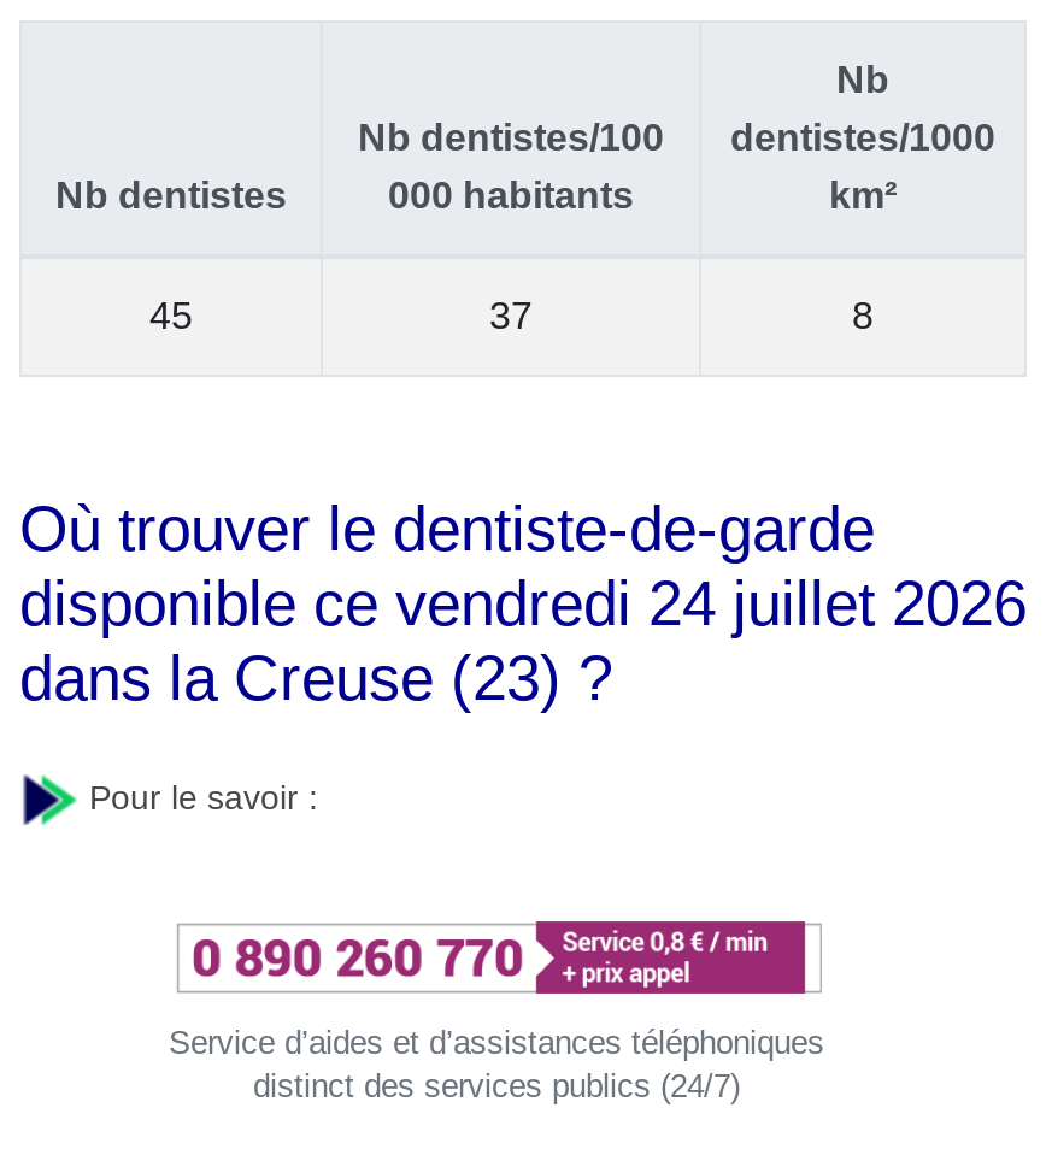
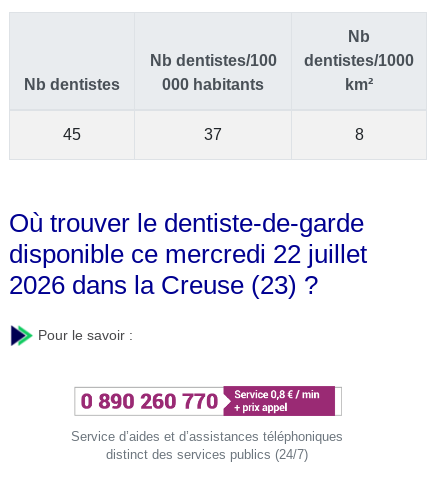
- disponible ce vendredi 24 juillet 2026
- dans la Creuse (23) ?
+ disponible ce mercredi 22 juillet
+ 2026 dans la Creuse (23) ?
